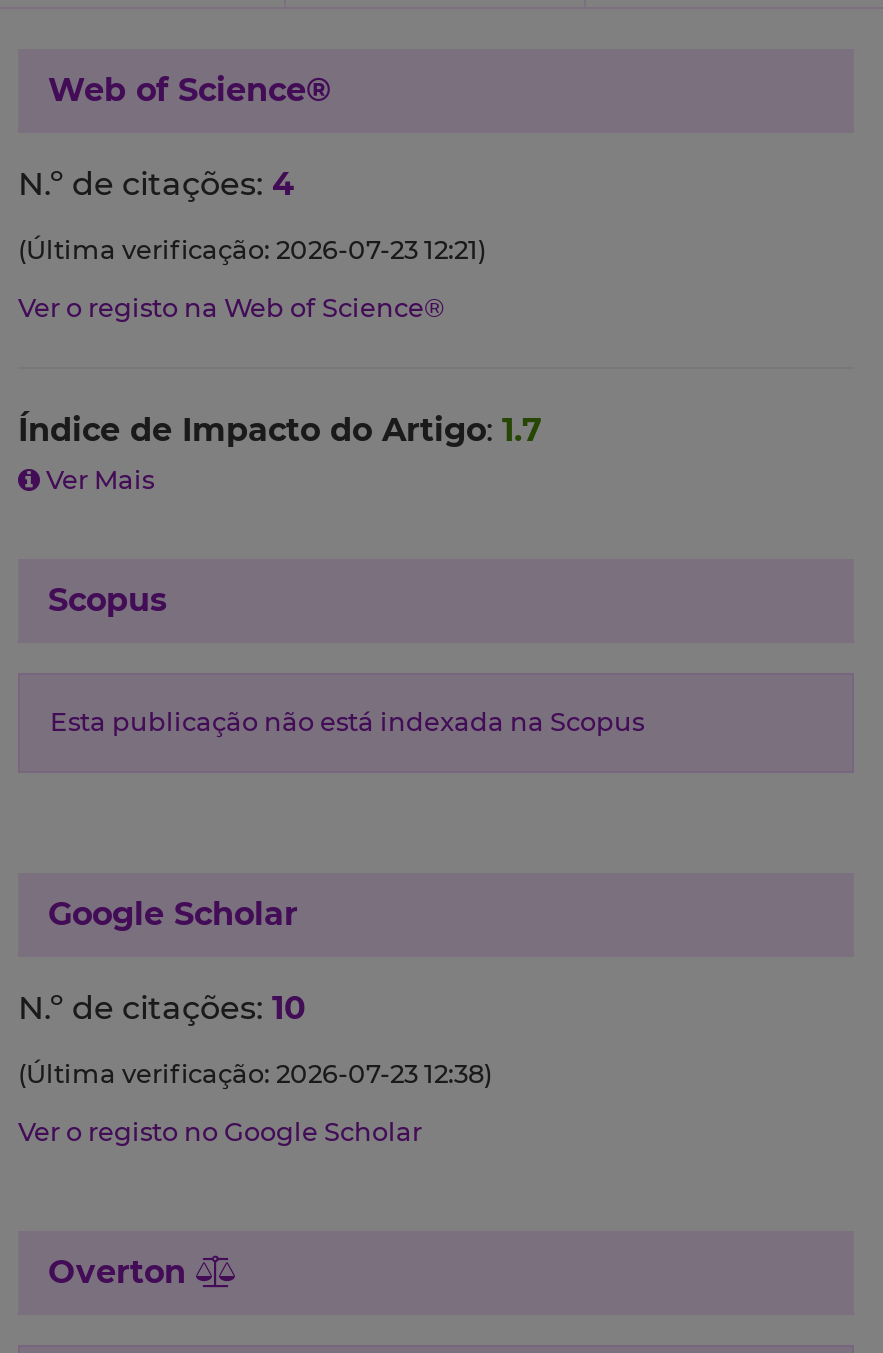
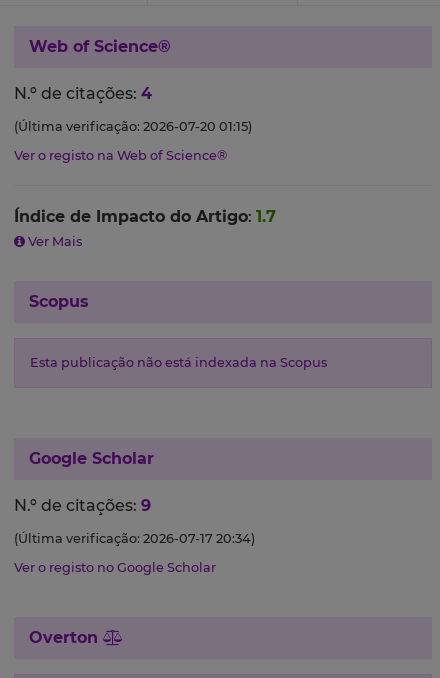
- (Última verificação: 2026-07-23 12:21)
+ (Última verificação: 2026-07-20 01:15)

- N.º de citações: 10
+ N.º de citações: 9

- (Última verificação: 2026-07-23 12:38)
+ (Última verificação: 2026-07-17 20:34)
